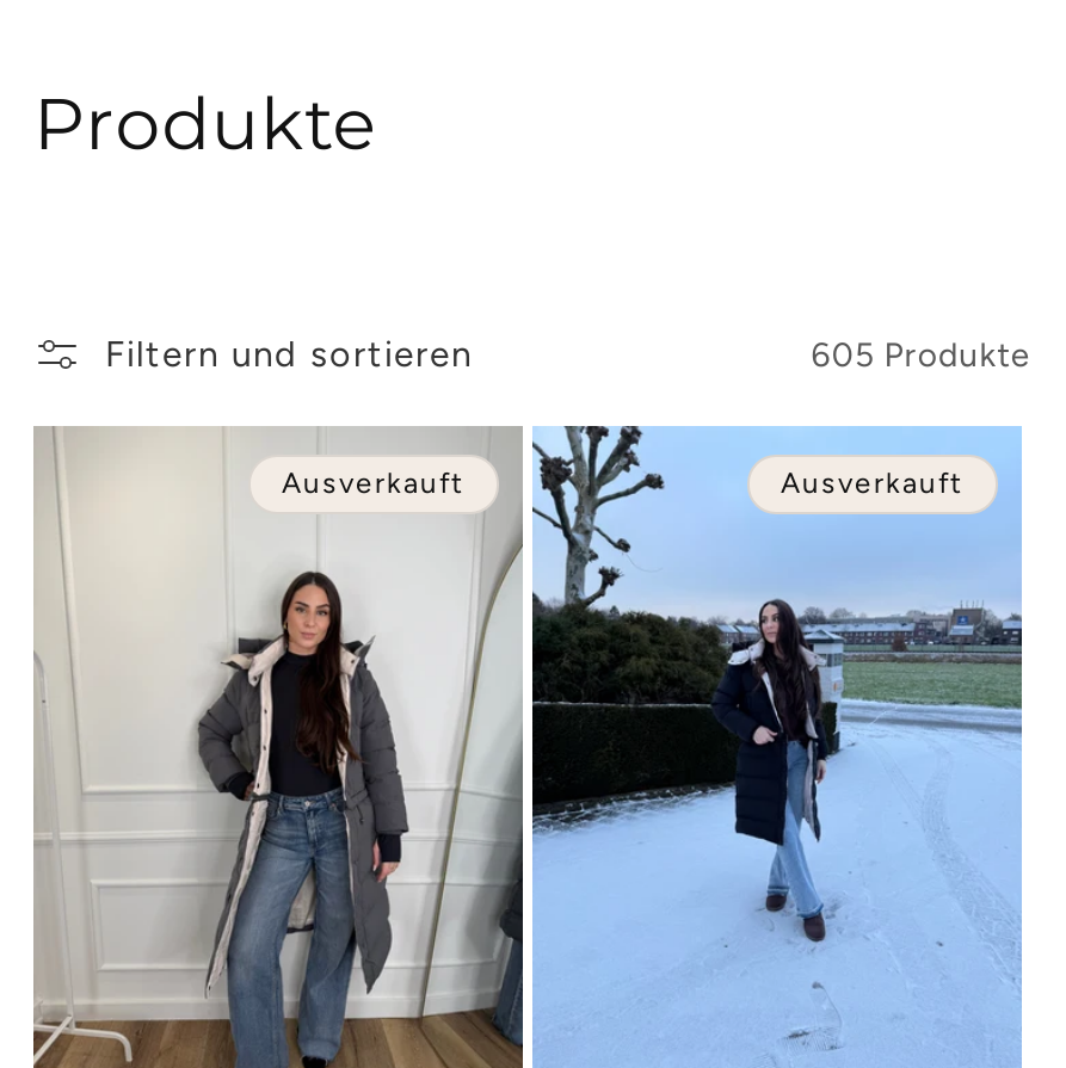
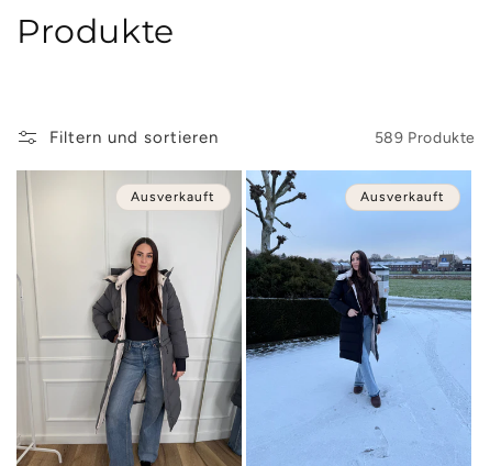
- 605 Produkte
+ 589 Produkte
